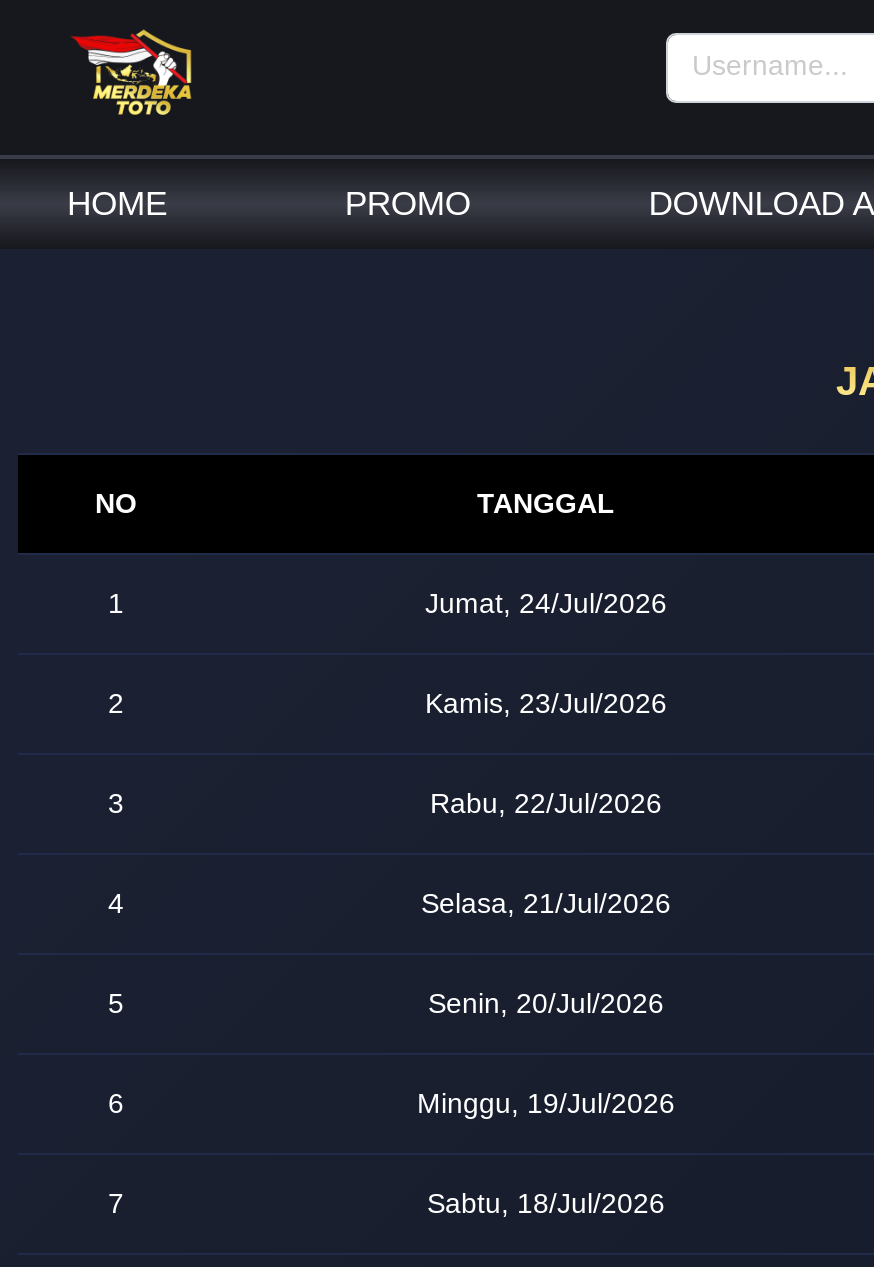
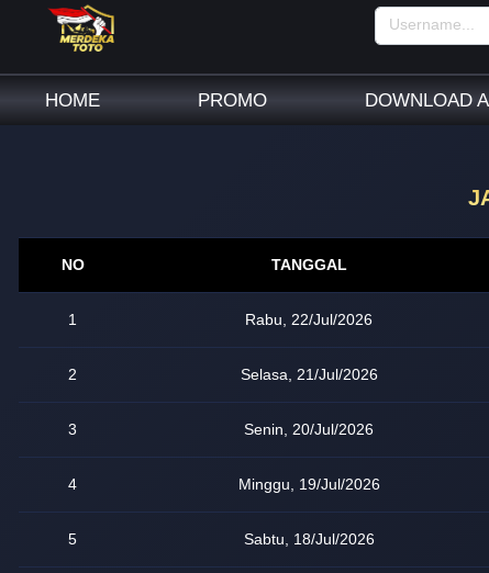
- Jumat, 24/Jul/2026
- 2
- Kamis, 23/Jul/2026
- 3

- 4
+ 2

- 5
+ 3

- 6
+ 4

- 7
+ 5
